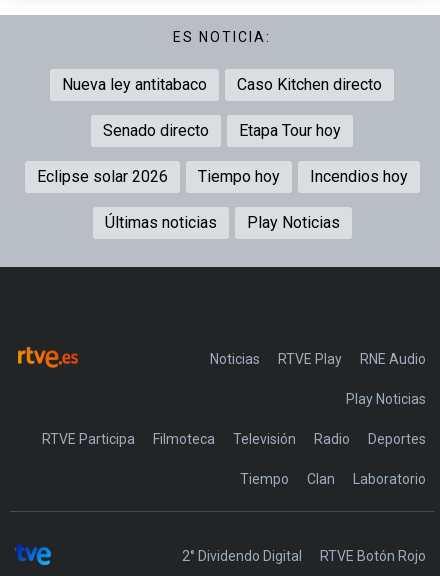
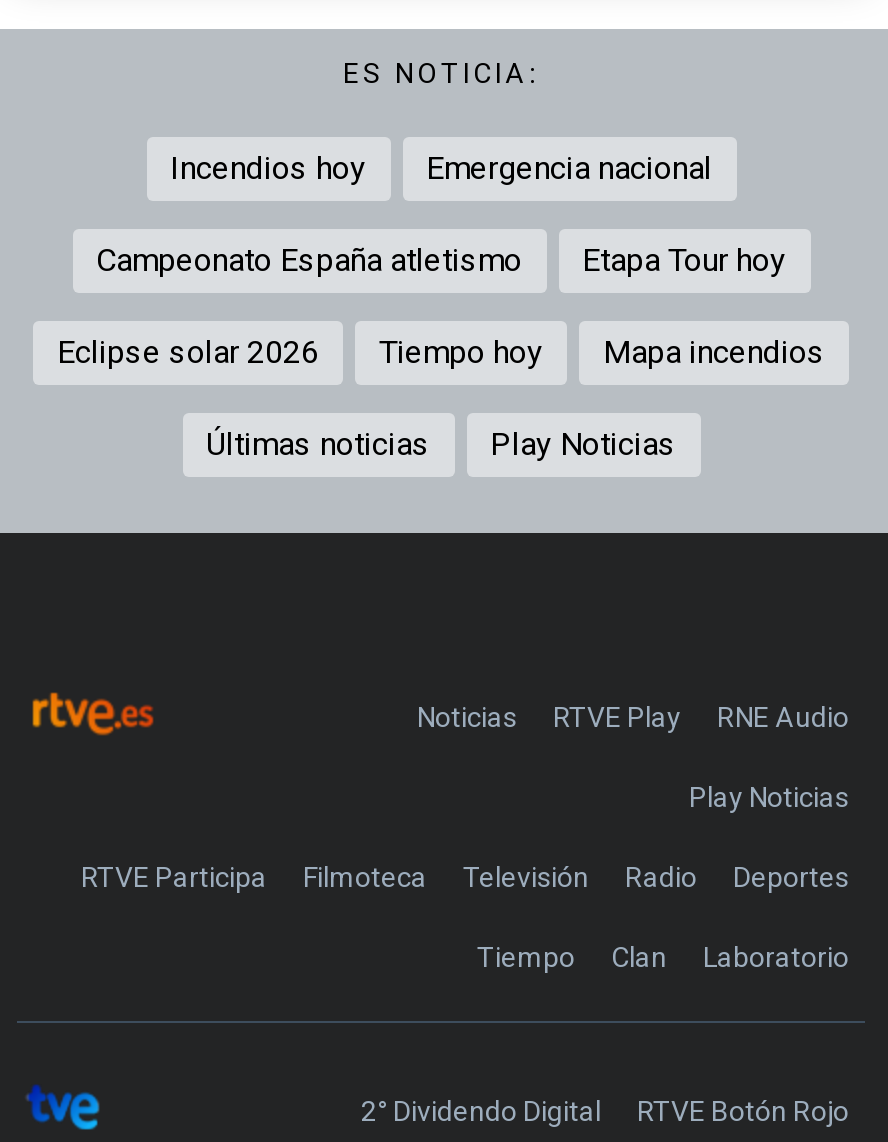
- Nueva ley antitabaco
- Caso Kitchen directo
+ Emergencia nacional

- Senado directo
+ Campeonato España atletismo

moved up: Incendios hoy

+ Mapa incendios
